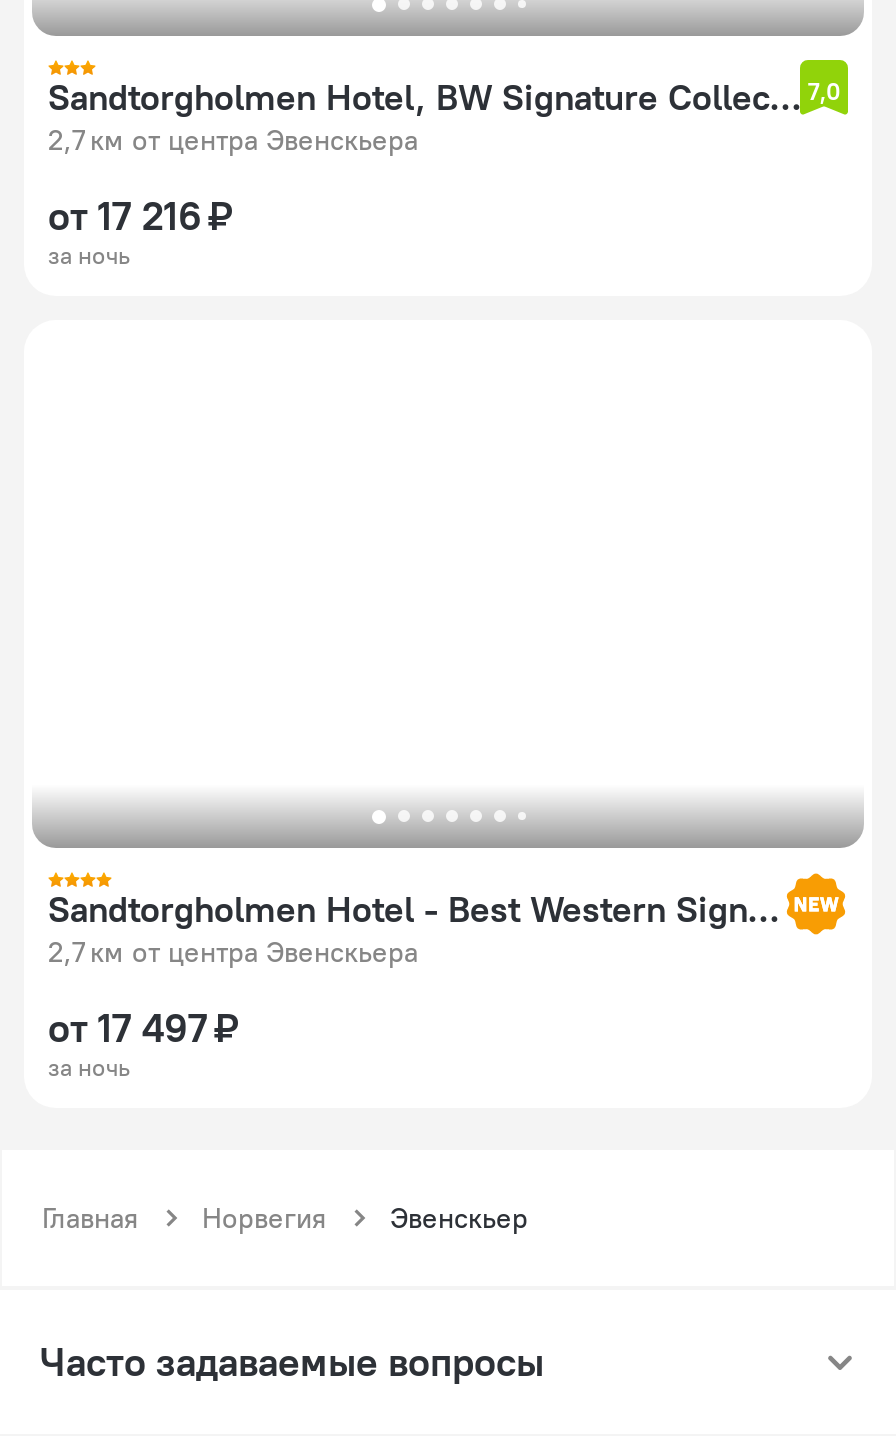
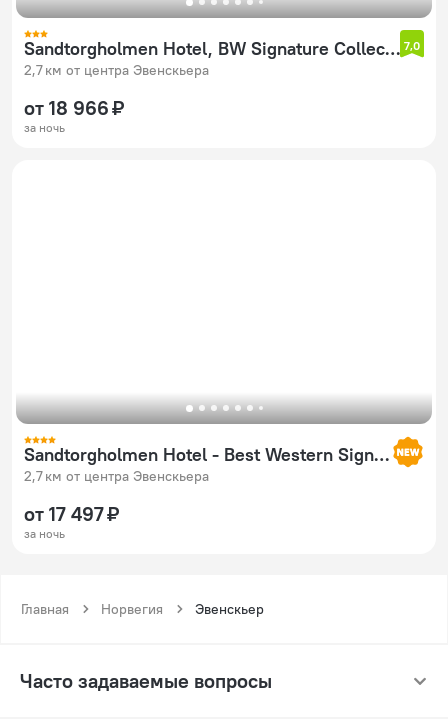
- от 17 216 ₽
+ от 18 966 ₽
